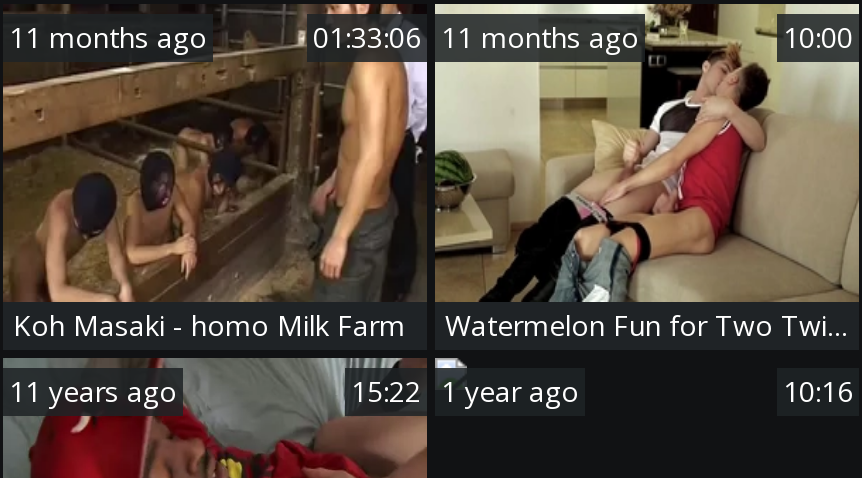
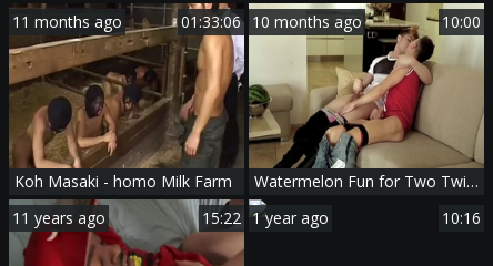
- 01:33:06 11 months ago
+ 01:33:06 10 months ago
